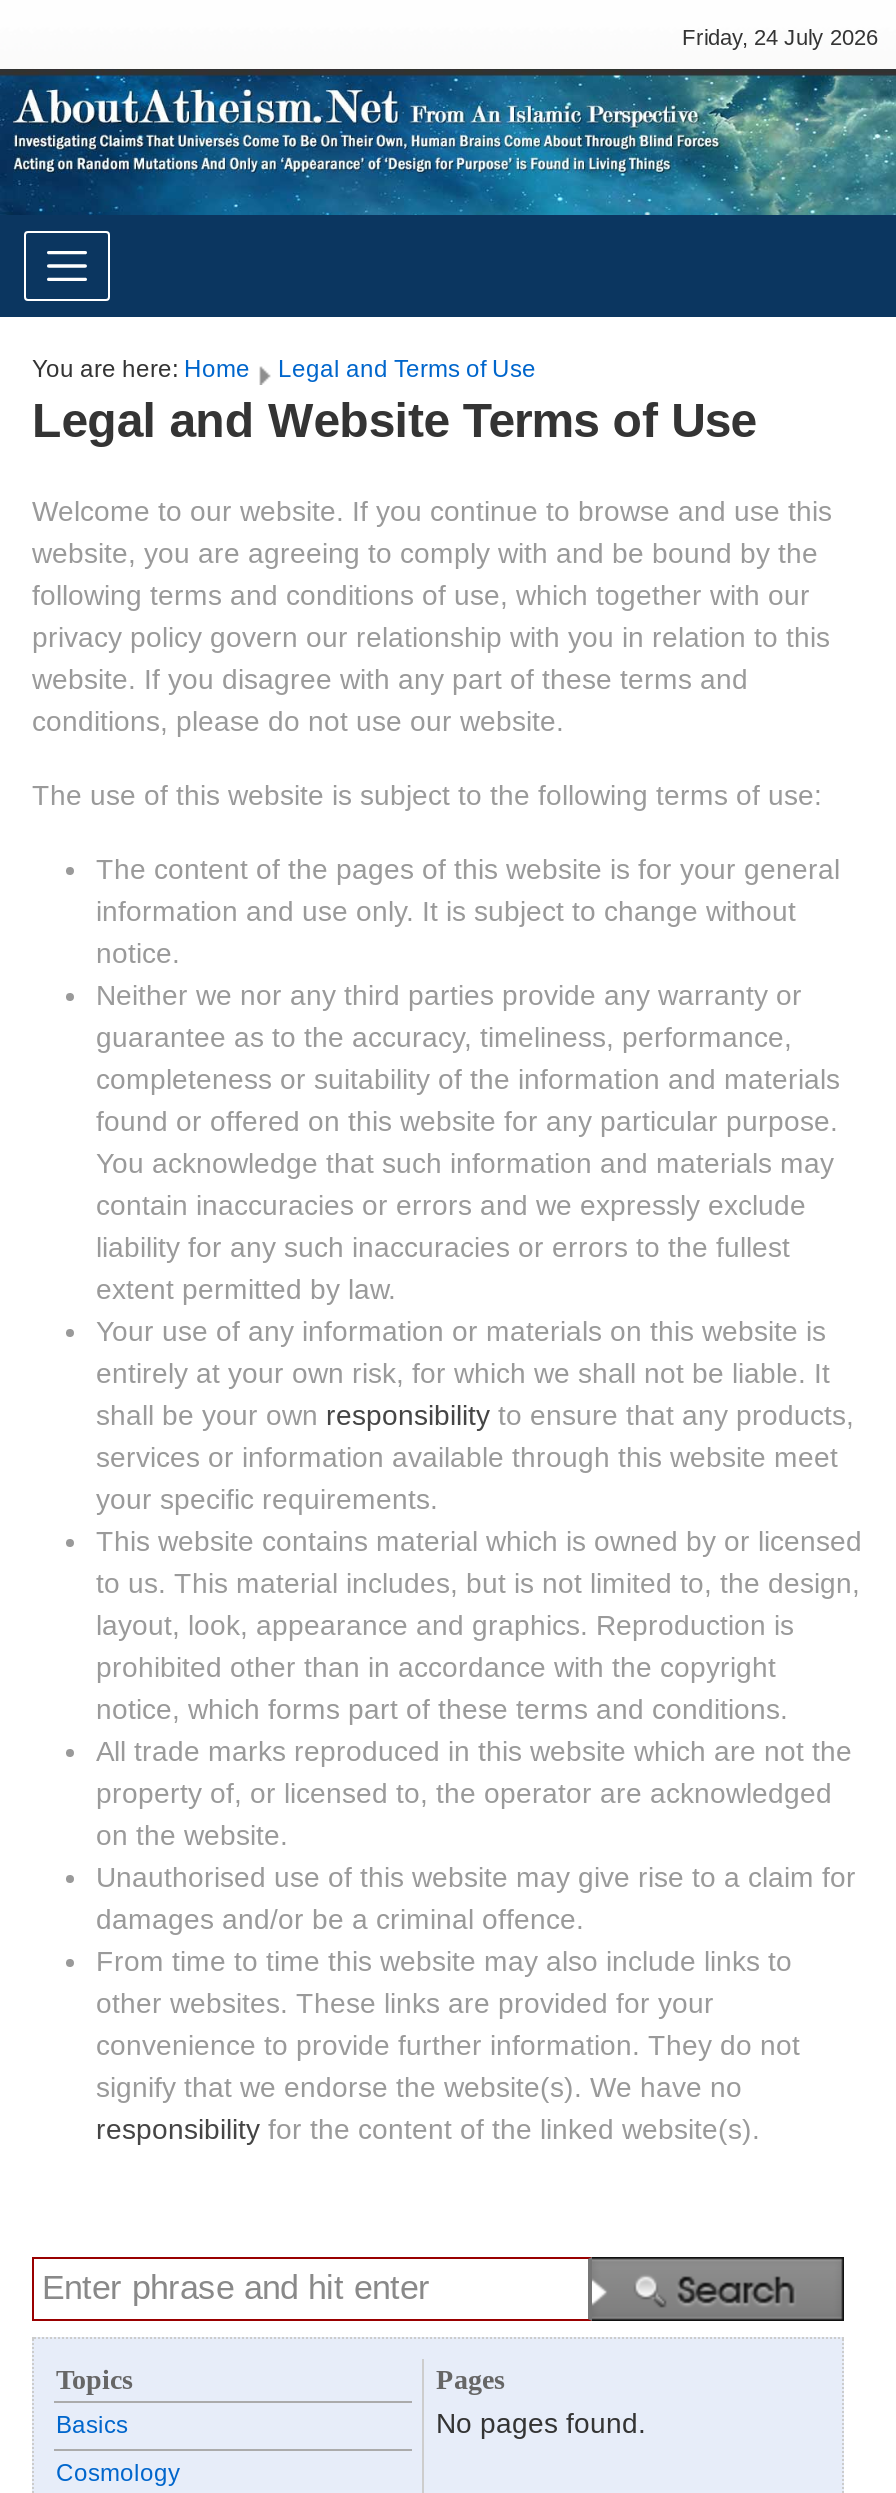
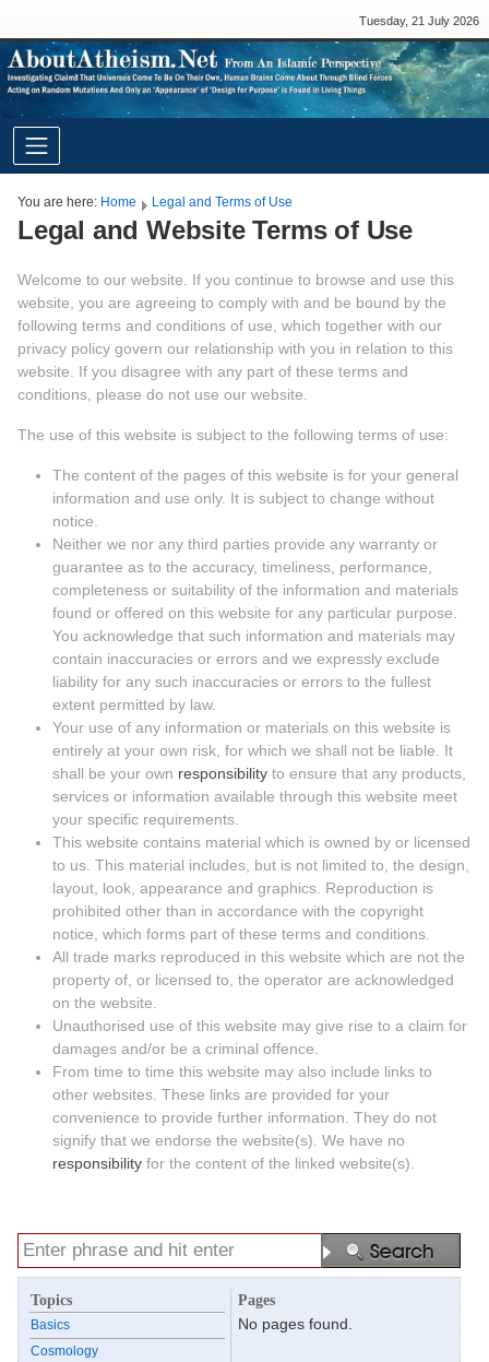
- Friday, 24 July 2026
+ Tuesday, 21 July 2026
